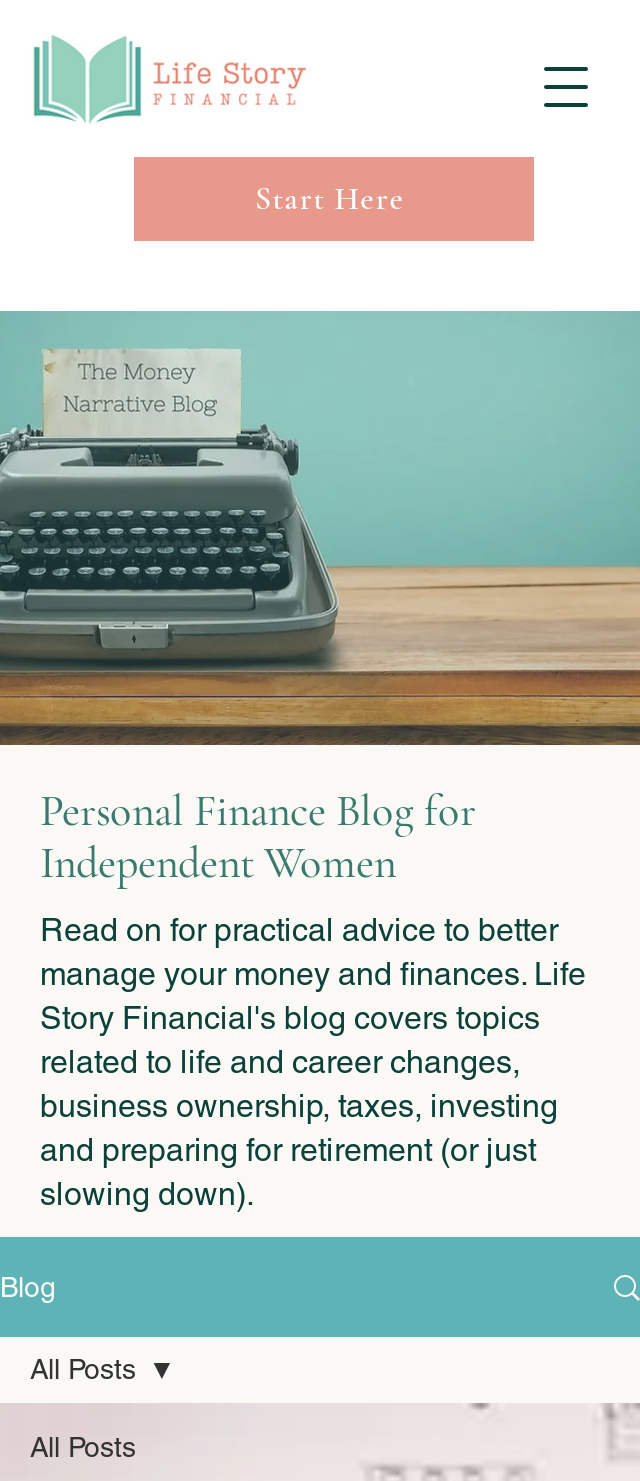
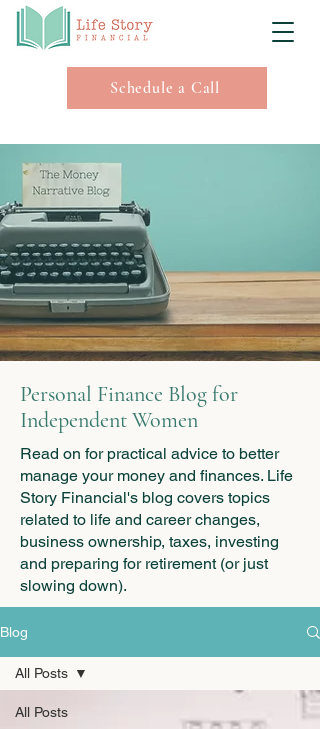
- Start Here
+ Schedule a Call
